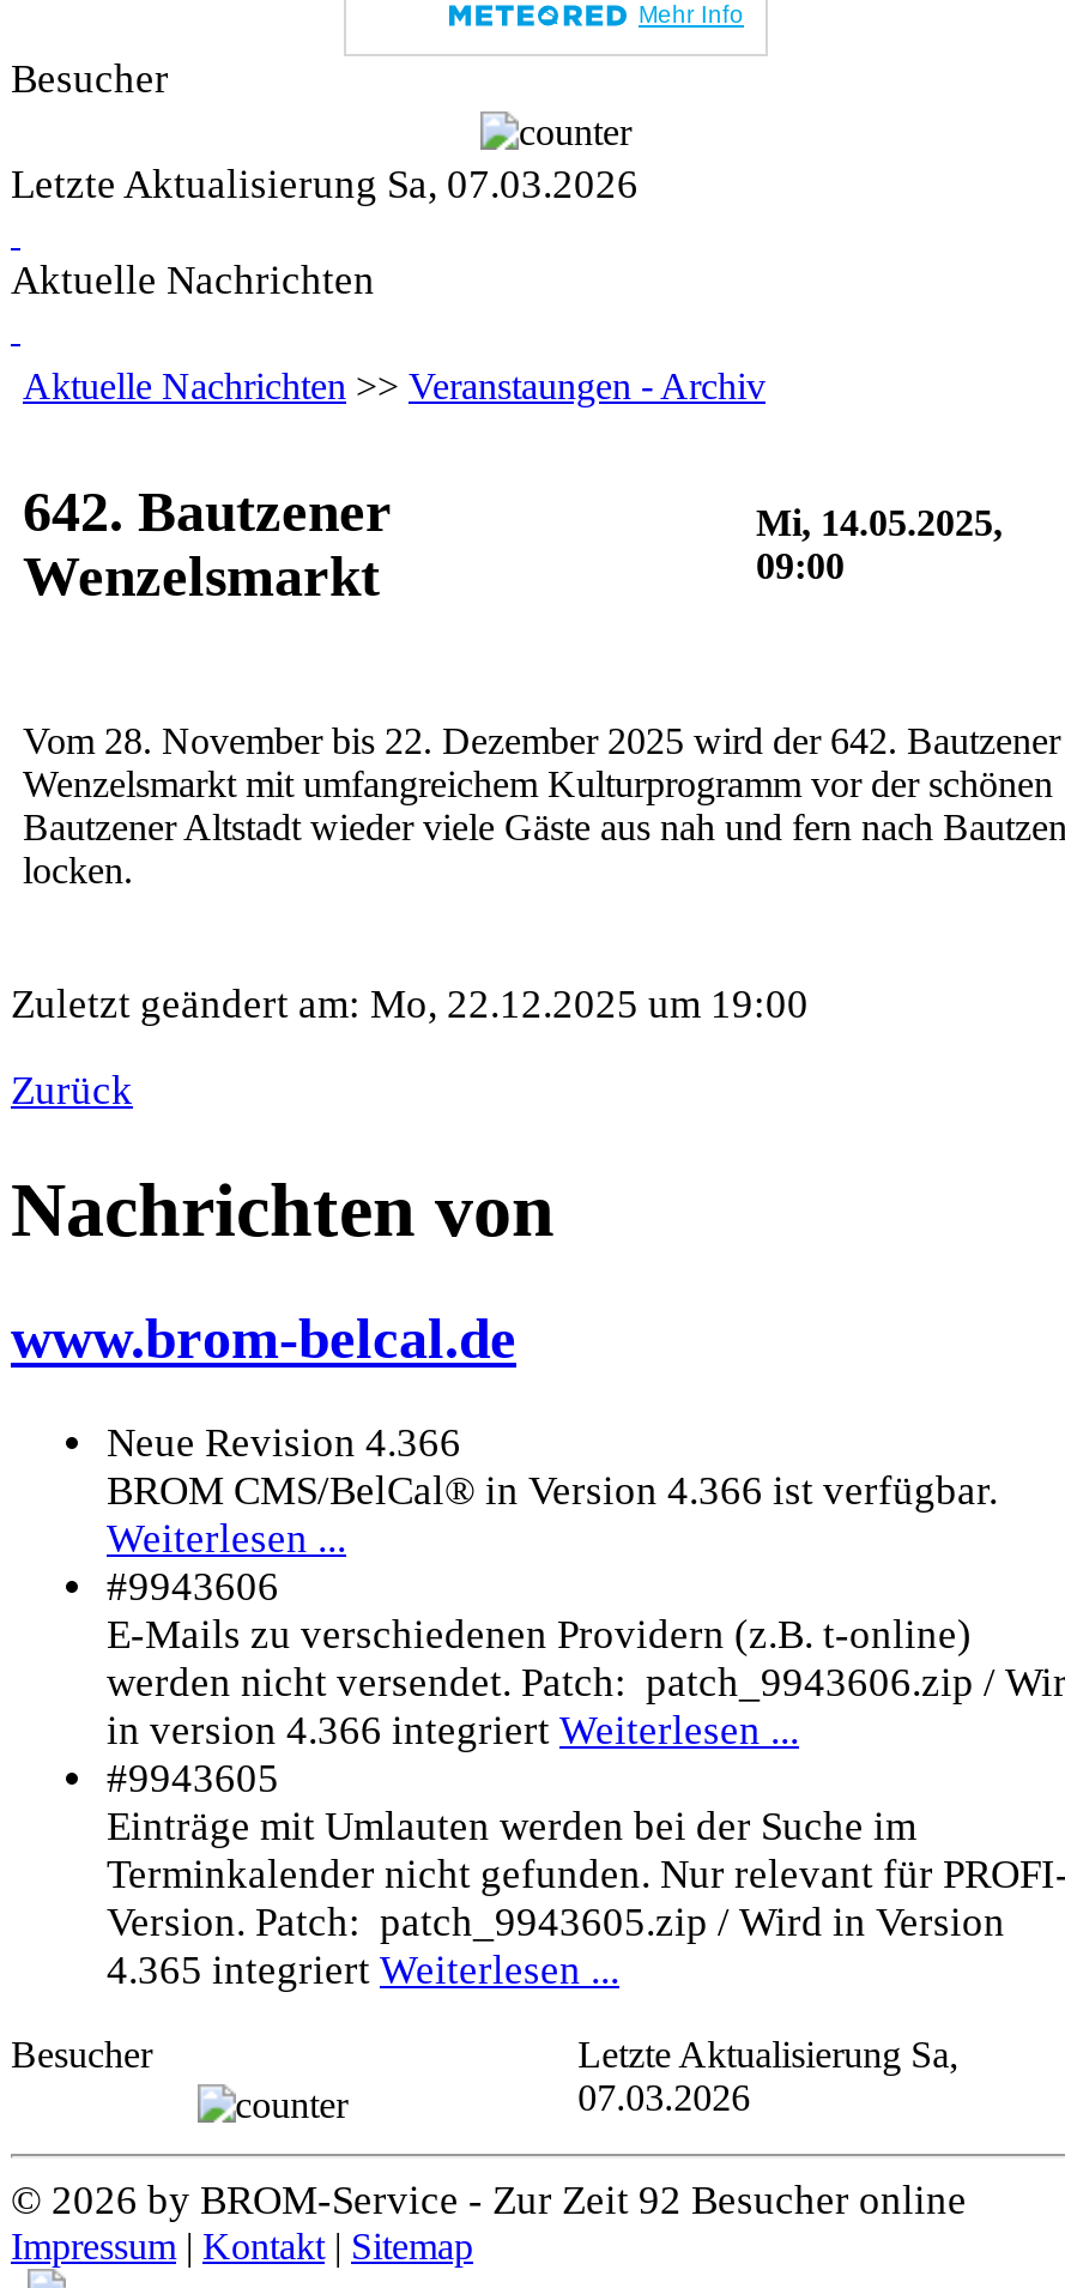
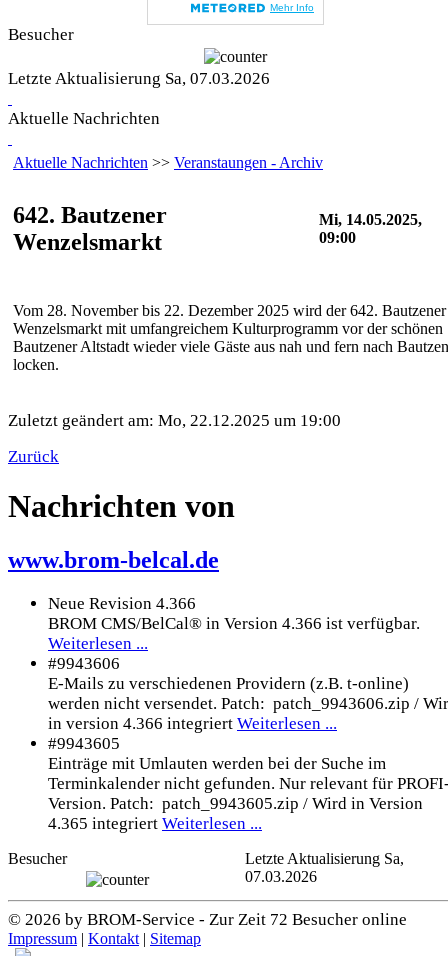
- © 2026 by BROM-Service - Zur Zeit 92 Besucher online
+ © 2026 by BROM-Service - Zur Zeit 72 Besucher online
